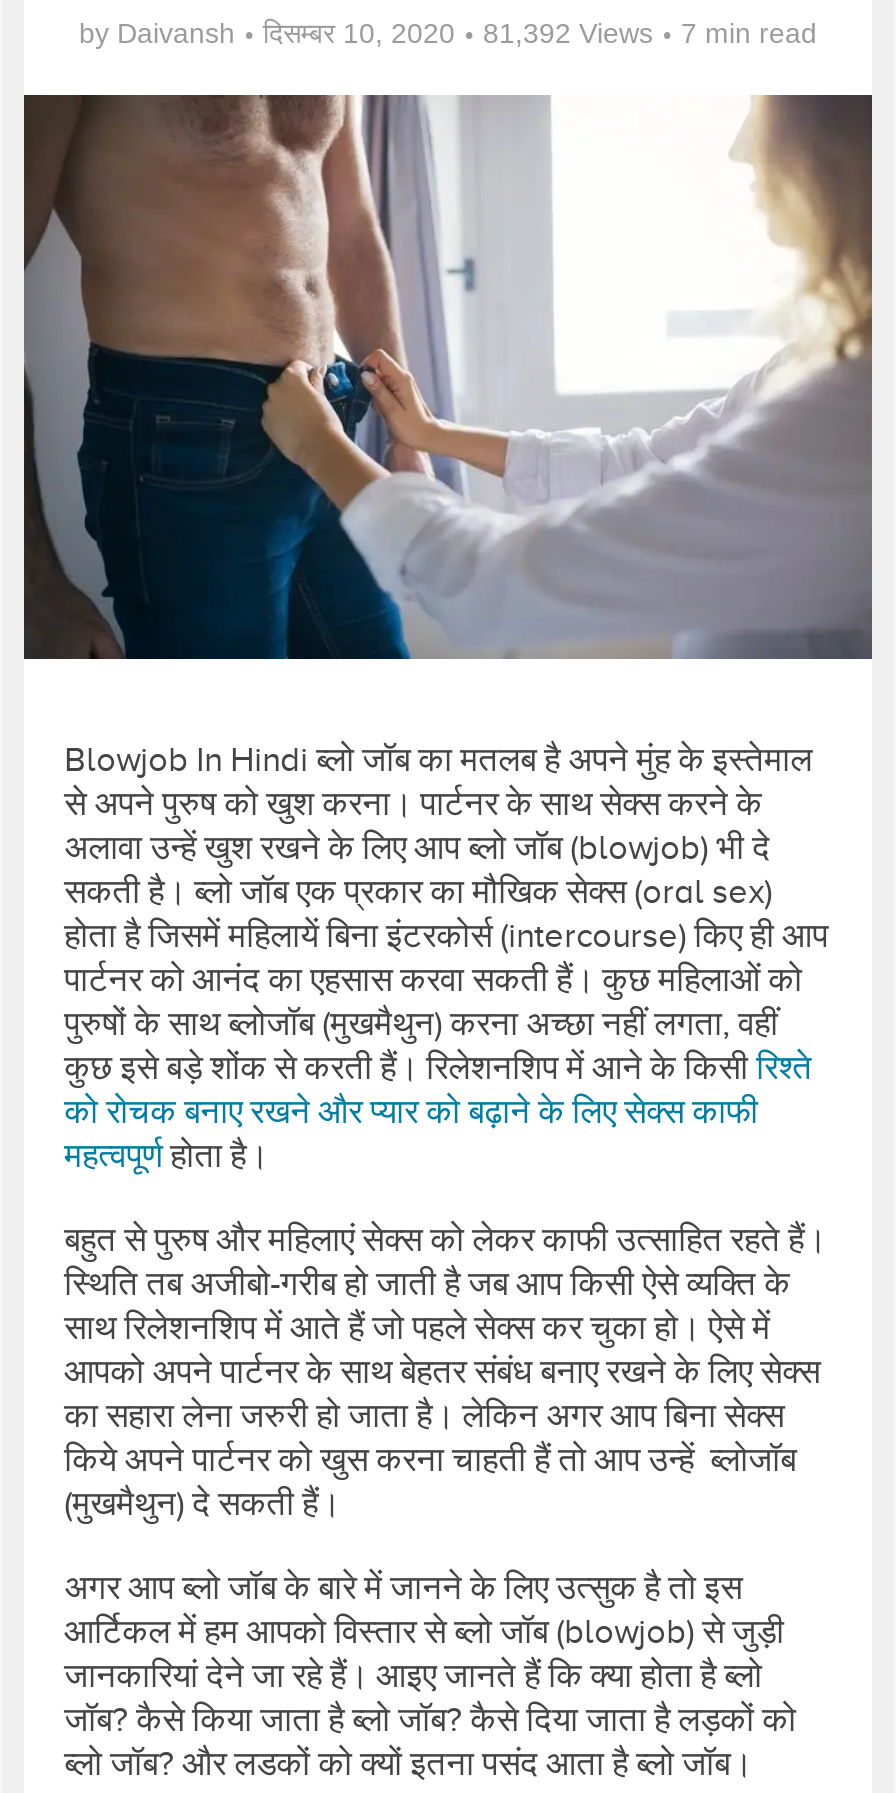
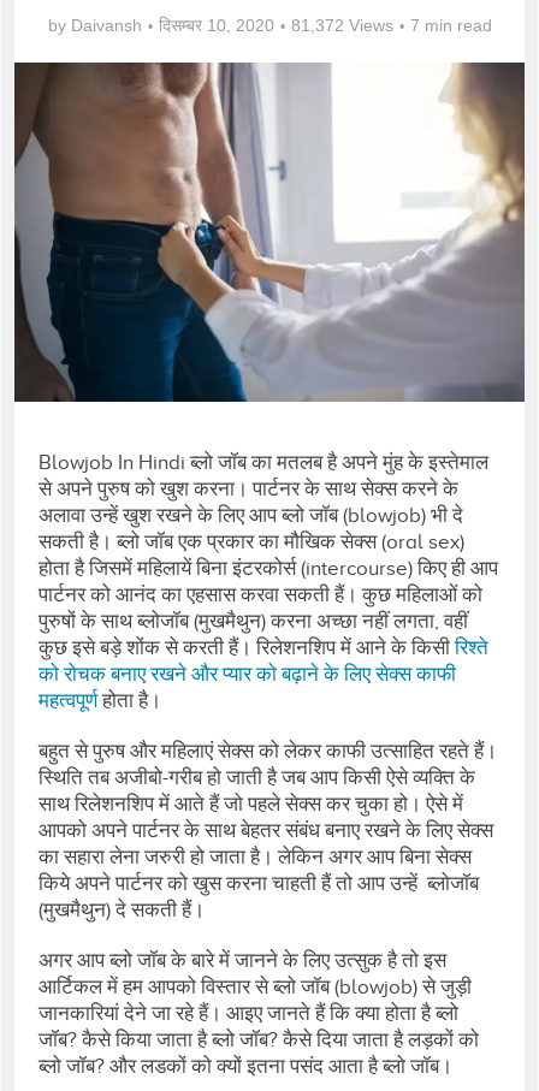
- by Daivansh दिसम्बर 10, 2020 81,392 Views 7 min read
+ by Daivansh दिसम्बर 10, 2020 81,372 Views 7 min read
